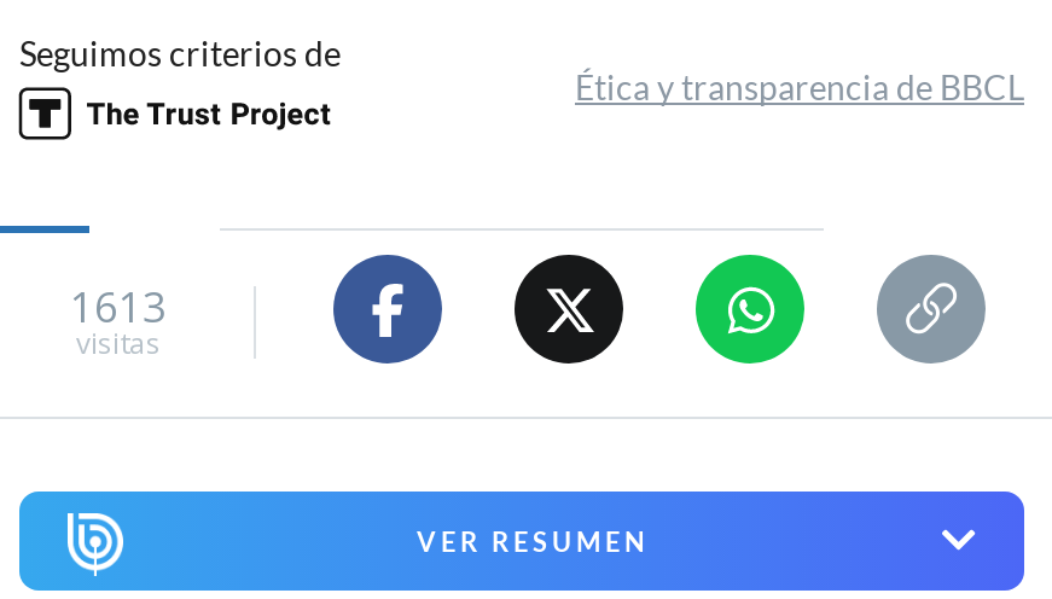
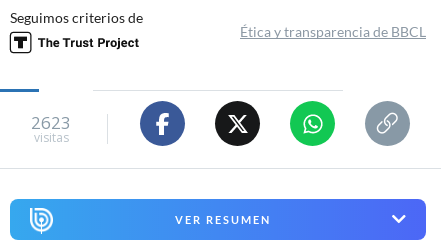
- 1613
+ 2623
